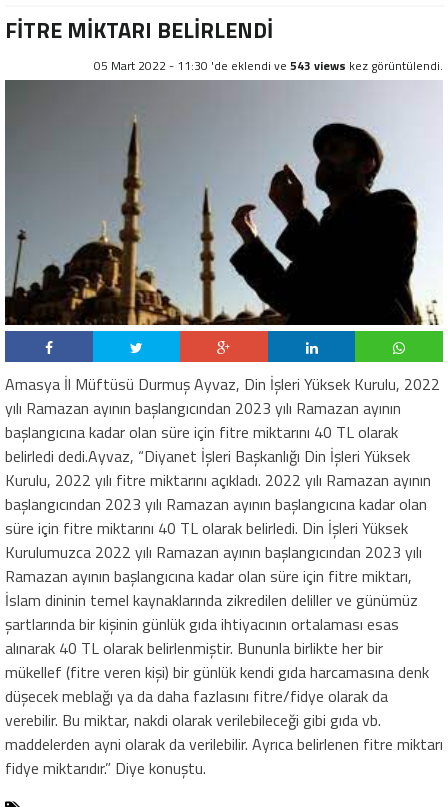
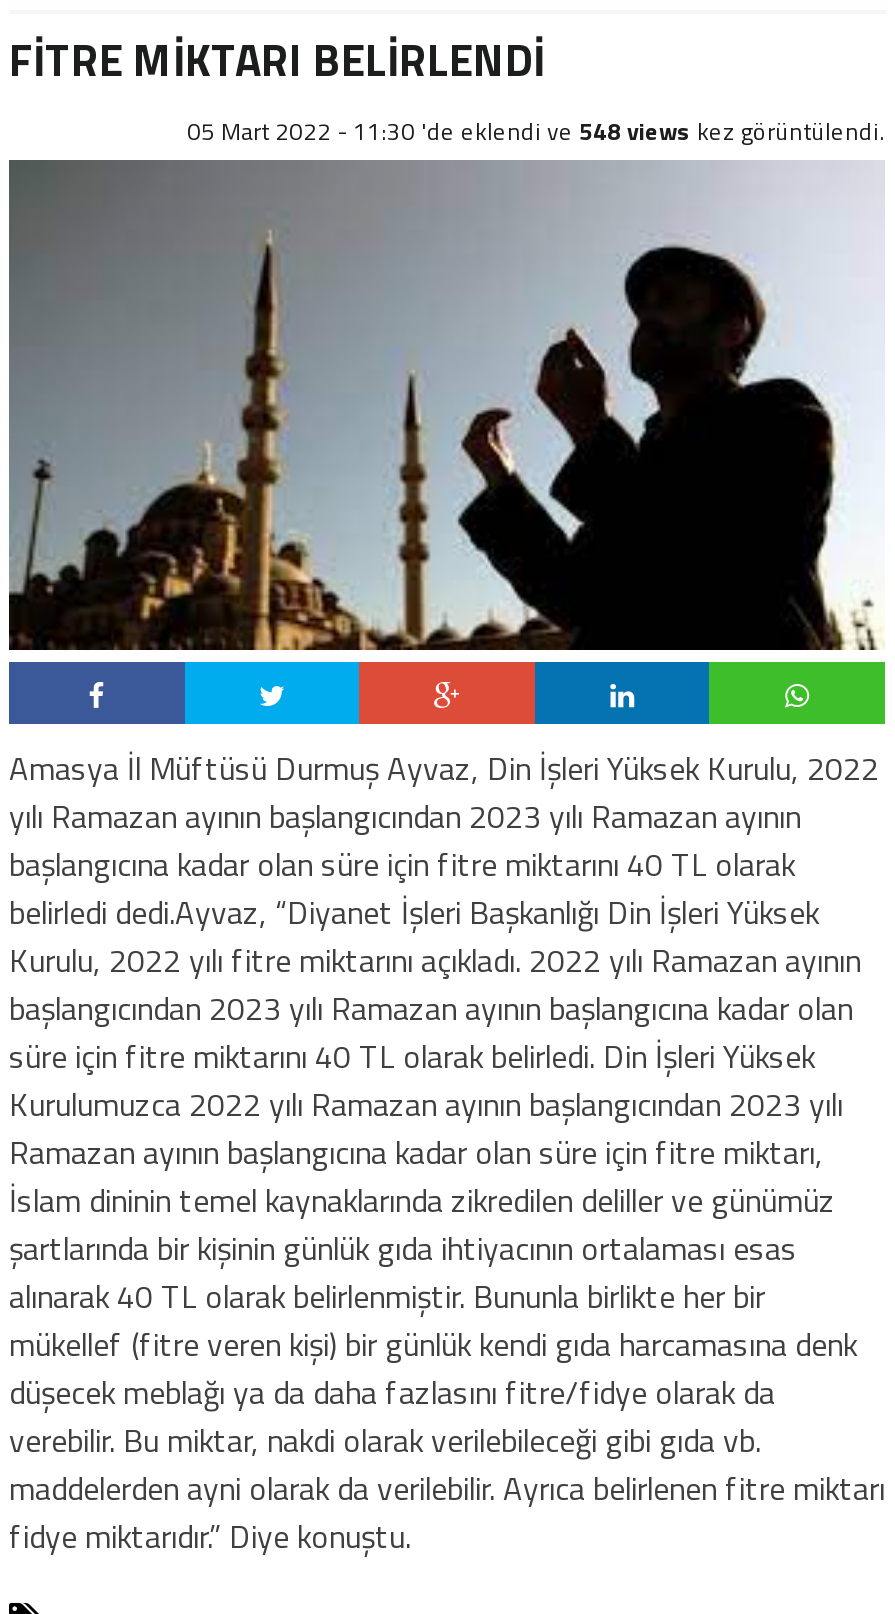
- 05 Mart 2022 - 11:30 'de eklendi ve 543 views kez görüntülendi.
+ 05 Mart 2022 - 11:30 'de eklendi ve 548 views kez görüntülendi.
